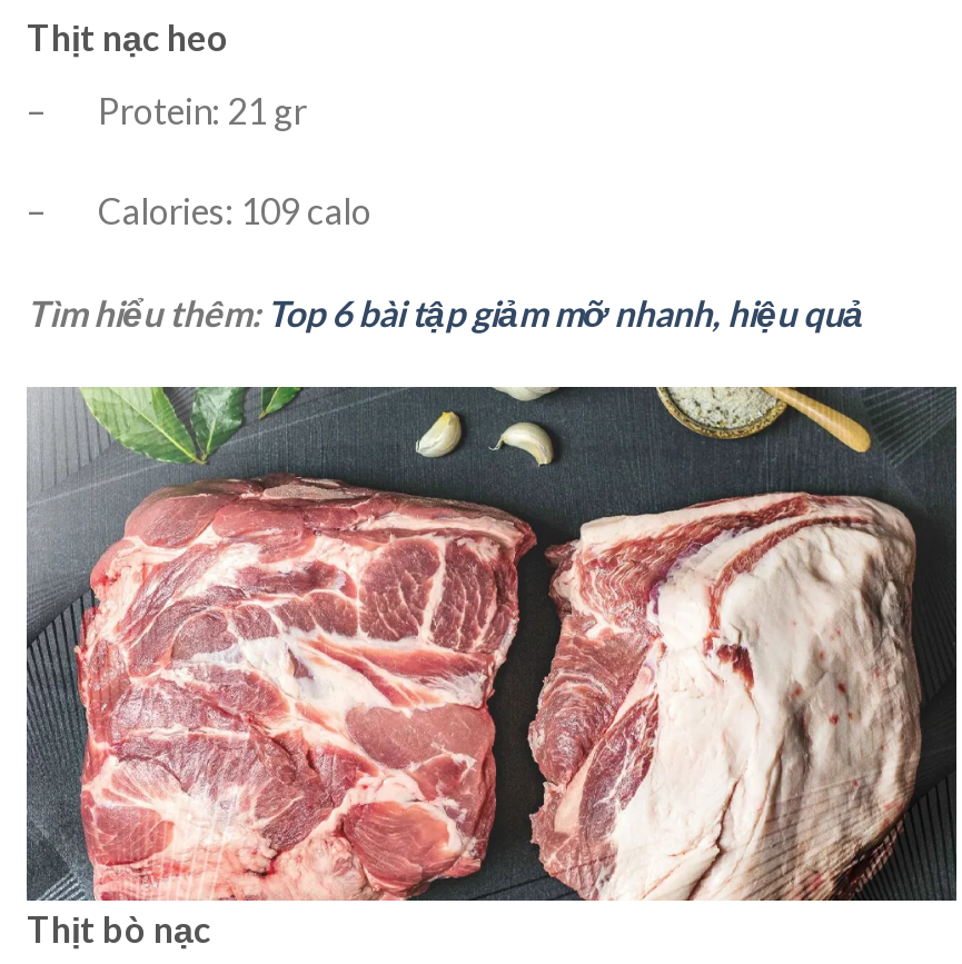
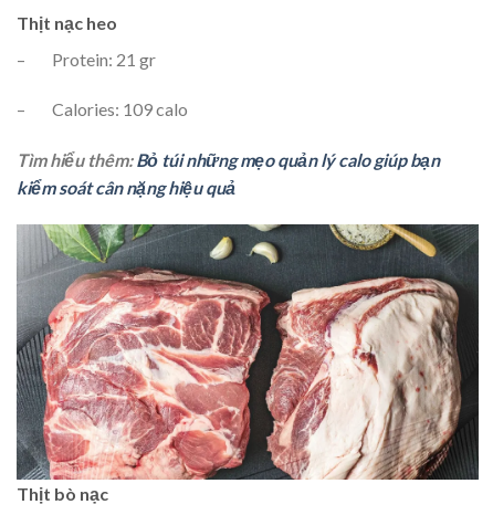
- Tìm hiểu thêm: Top 6 bài tập giảm mỡ nhanh, hiệu quả
+ Tìm hiểu thêm:Bỏ túi những mẹo quản lý calo giúp bạn
+ kiểm soát cân nặng hiệu quả
